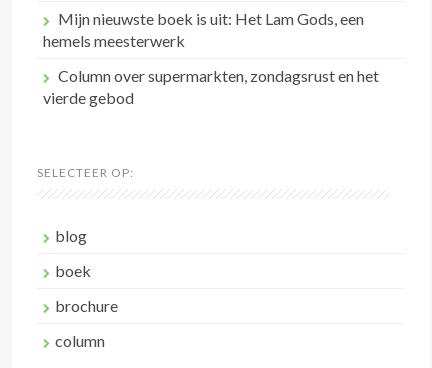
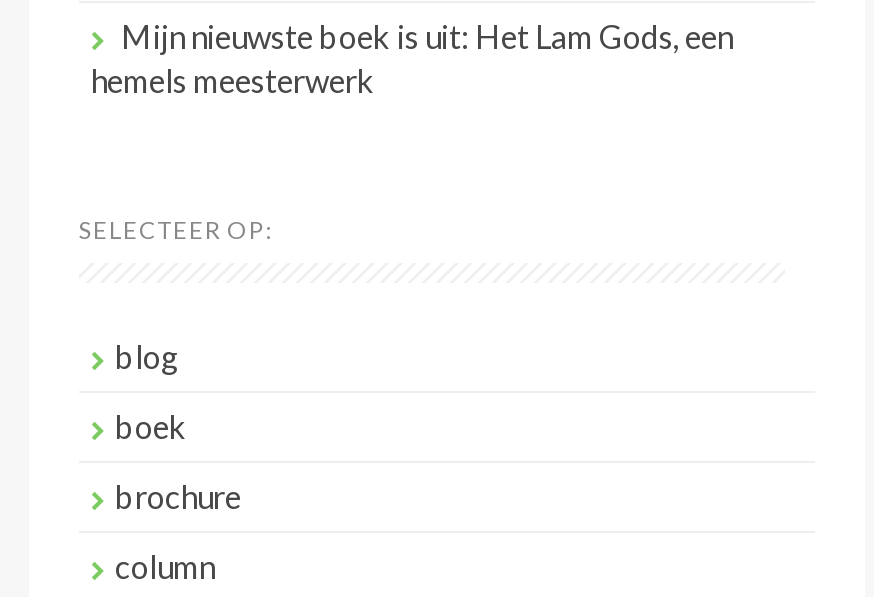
- Column over supermarkten, zondagsrust en het
- vierde gebod
